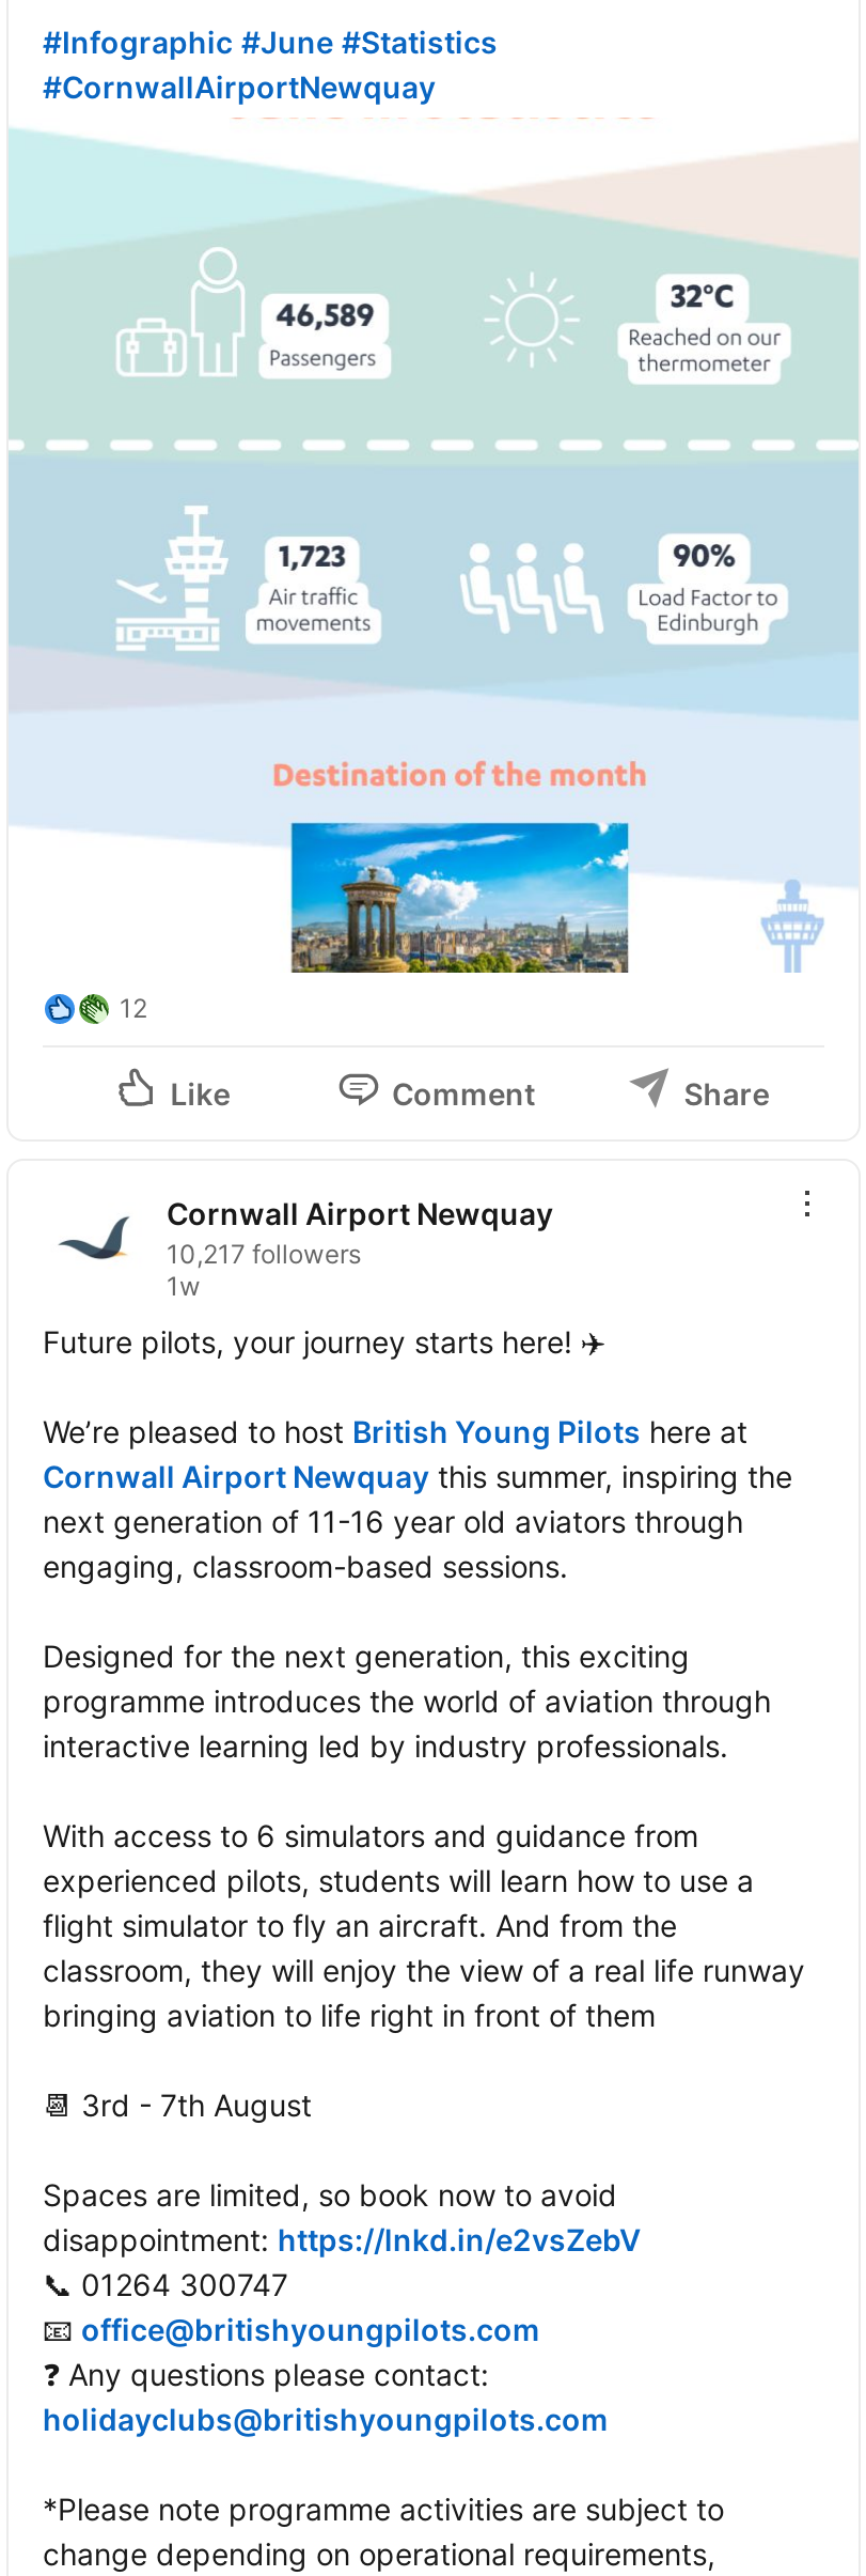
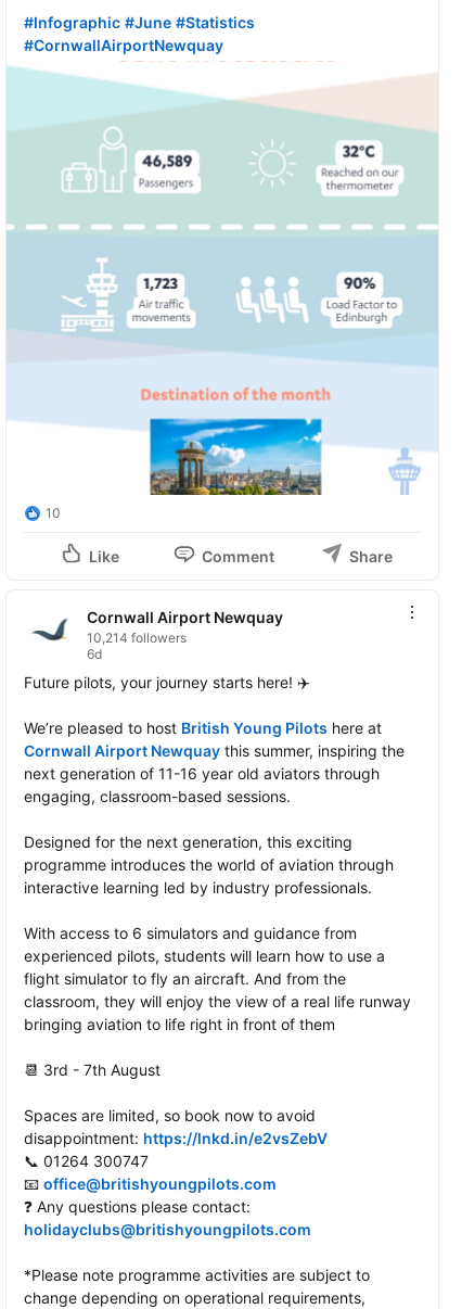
- 12
+ 10

- 10,217 followers
- 1w
+ 10,214 followers
+ 6d
